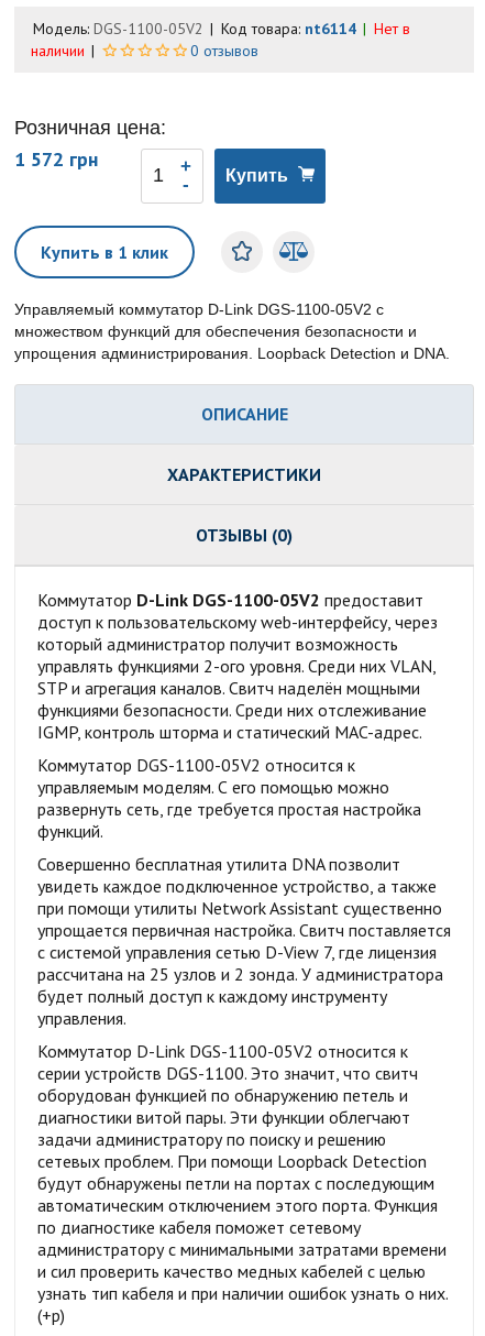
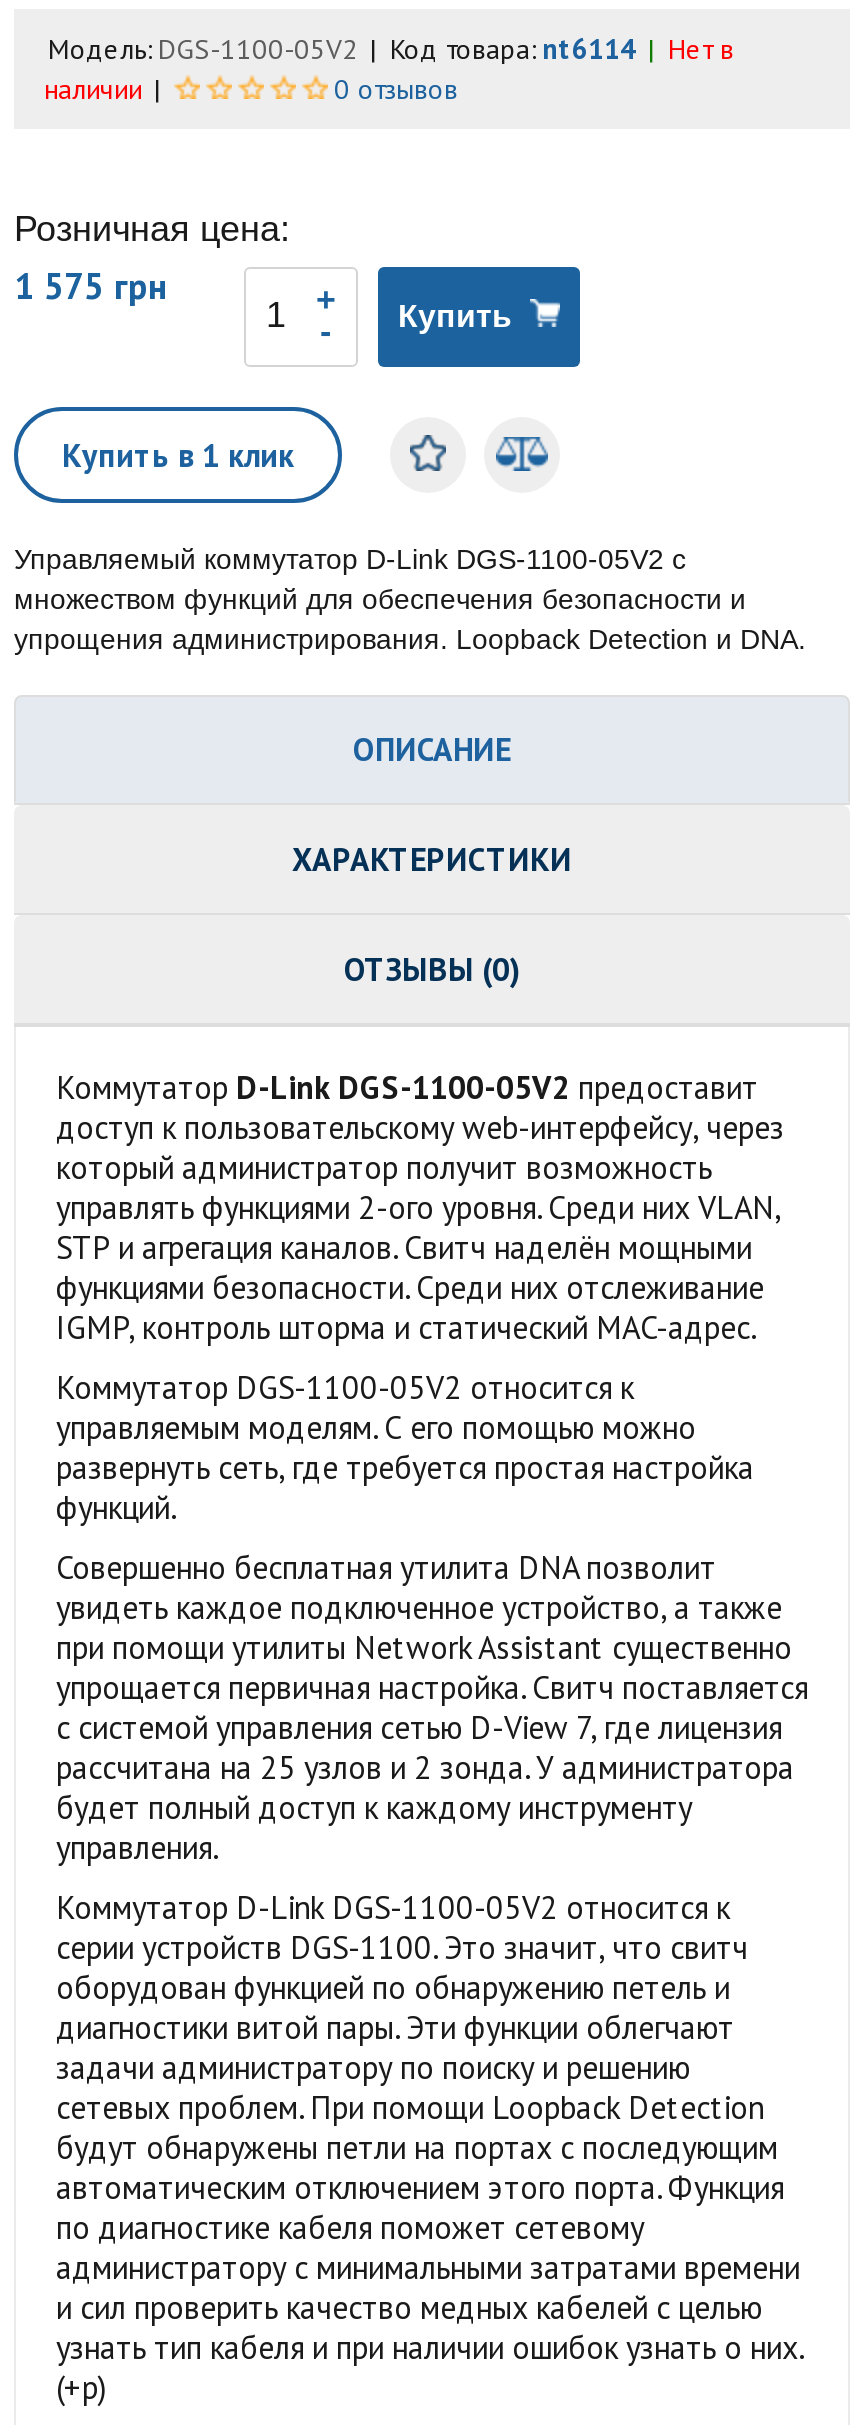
- 1 572 грн
+ 1 575 грн
